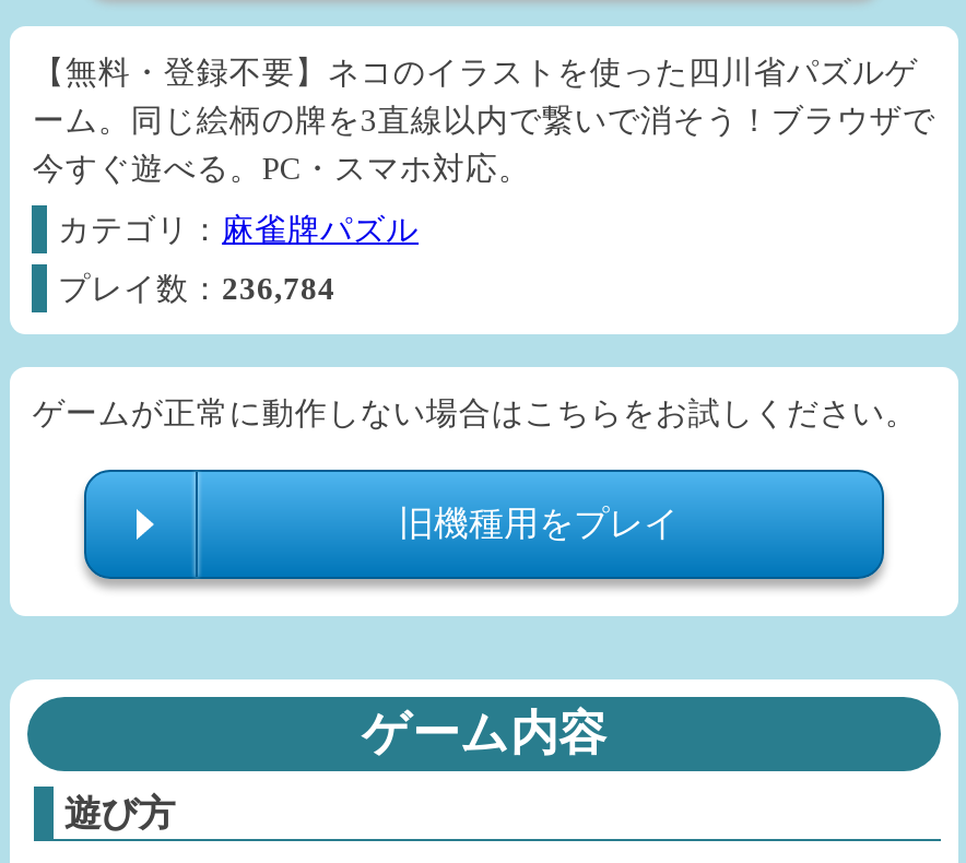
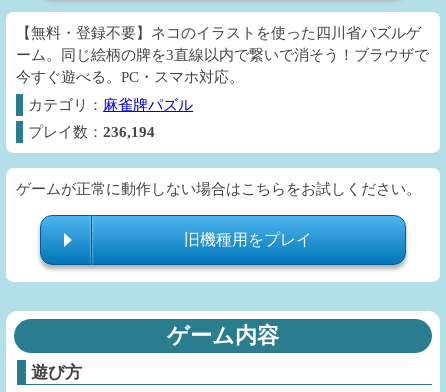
- プレイ数：236,784
+ プレイ数：236,194
